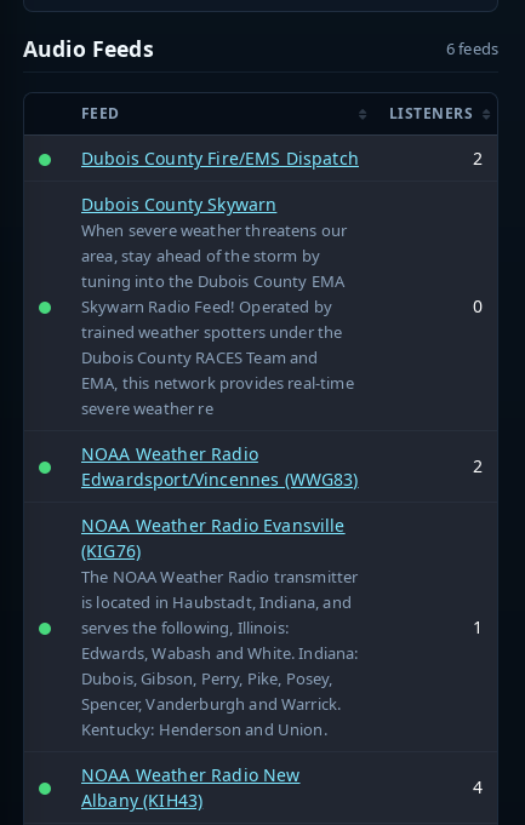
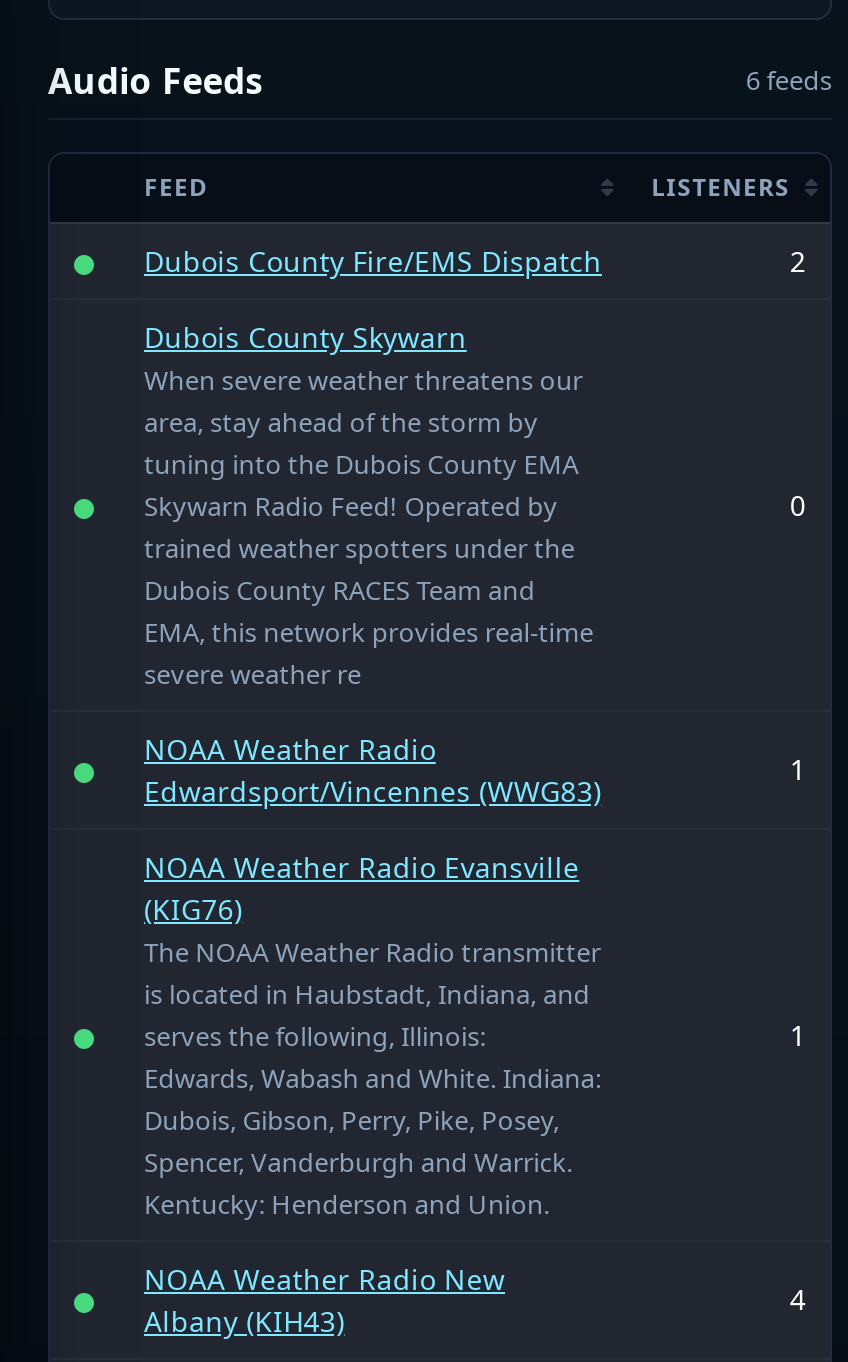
- 2
+ 1
